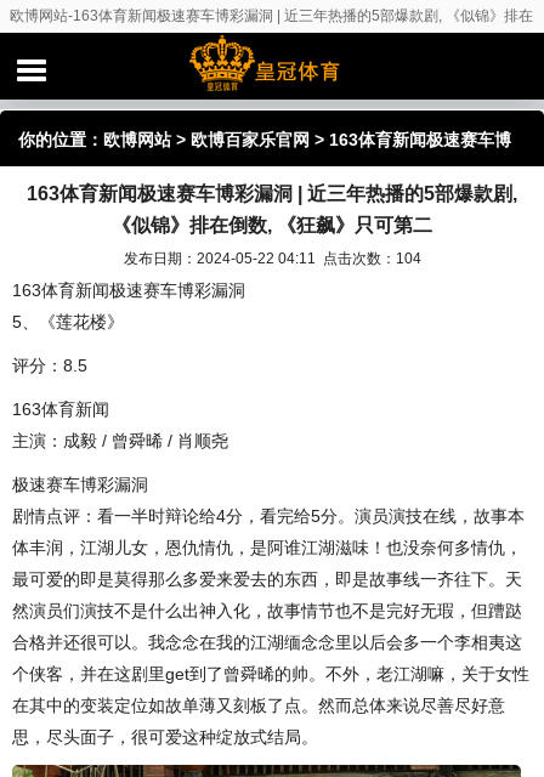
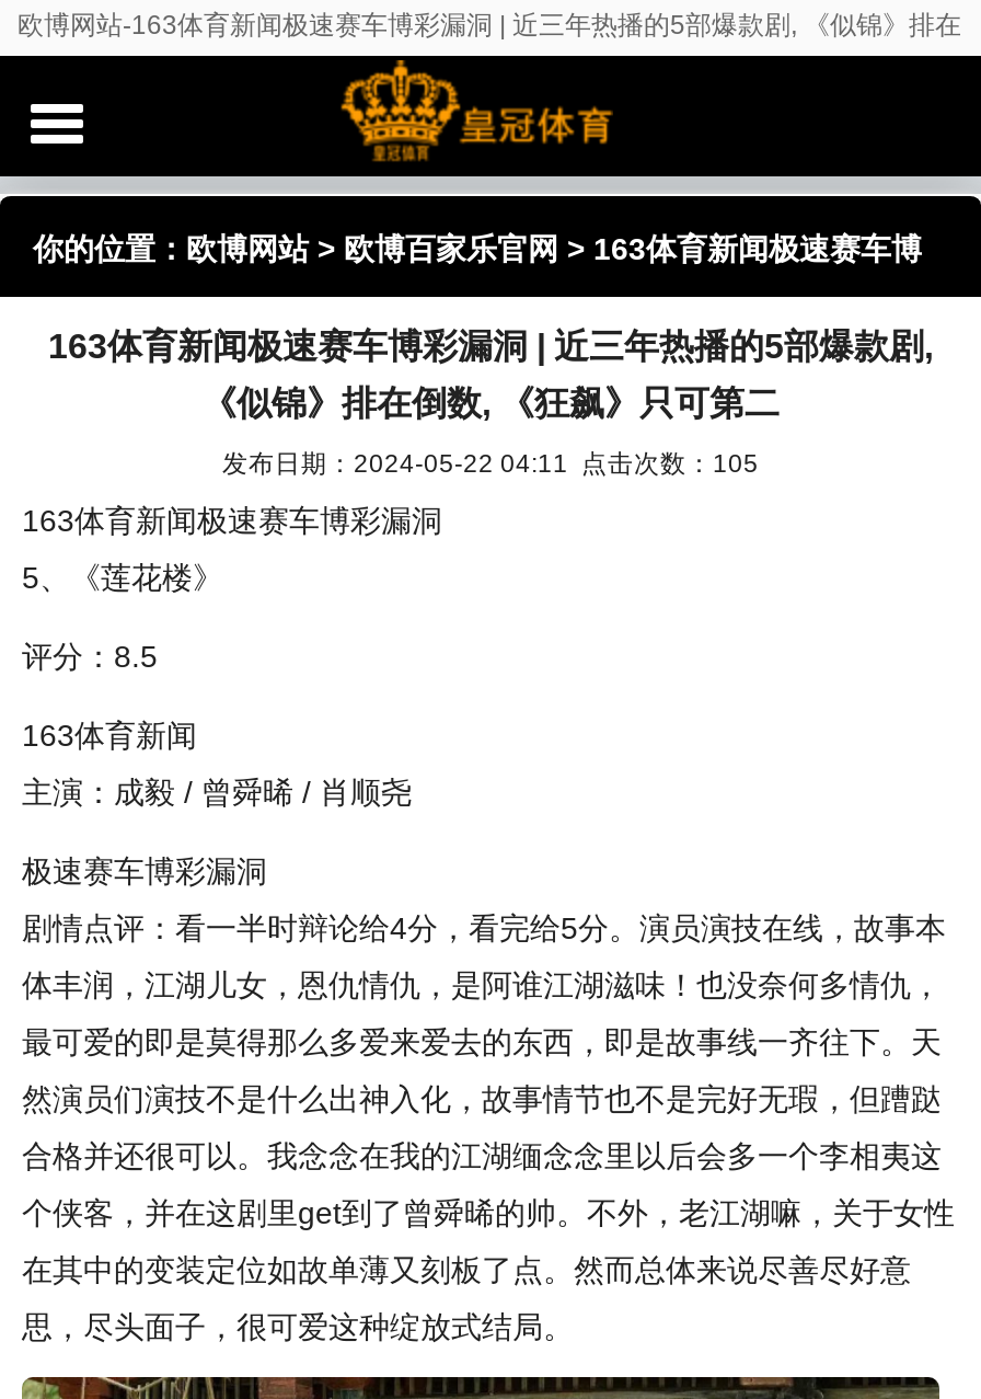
- 发布日期：2024-05-22 04:11 点击次数：104
+ 发布日期：2024-05-22 04:11 点击次数：105
